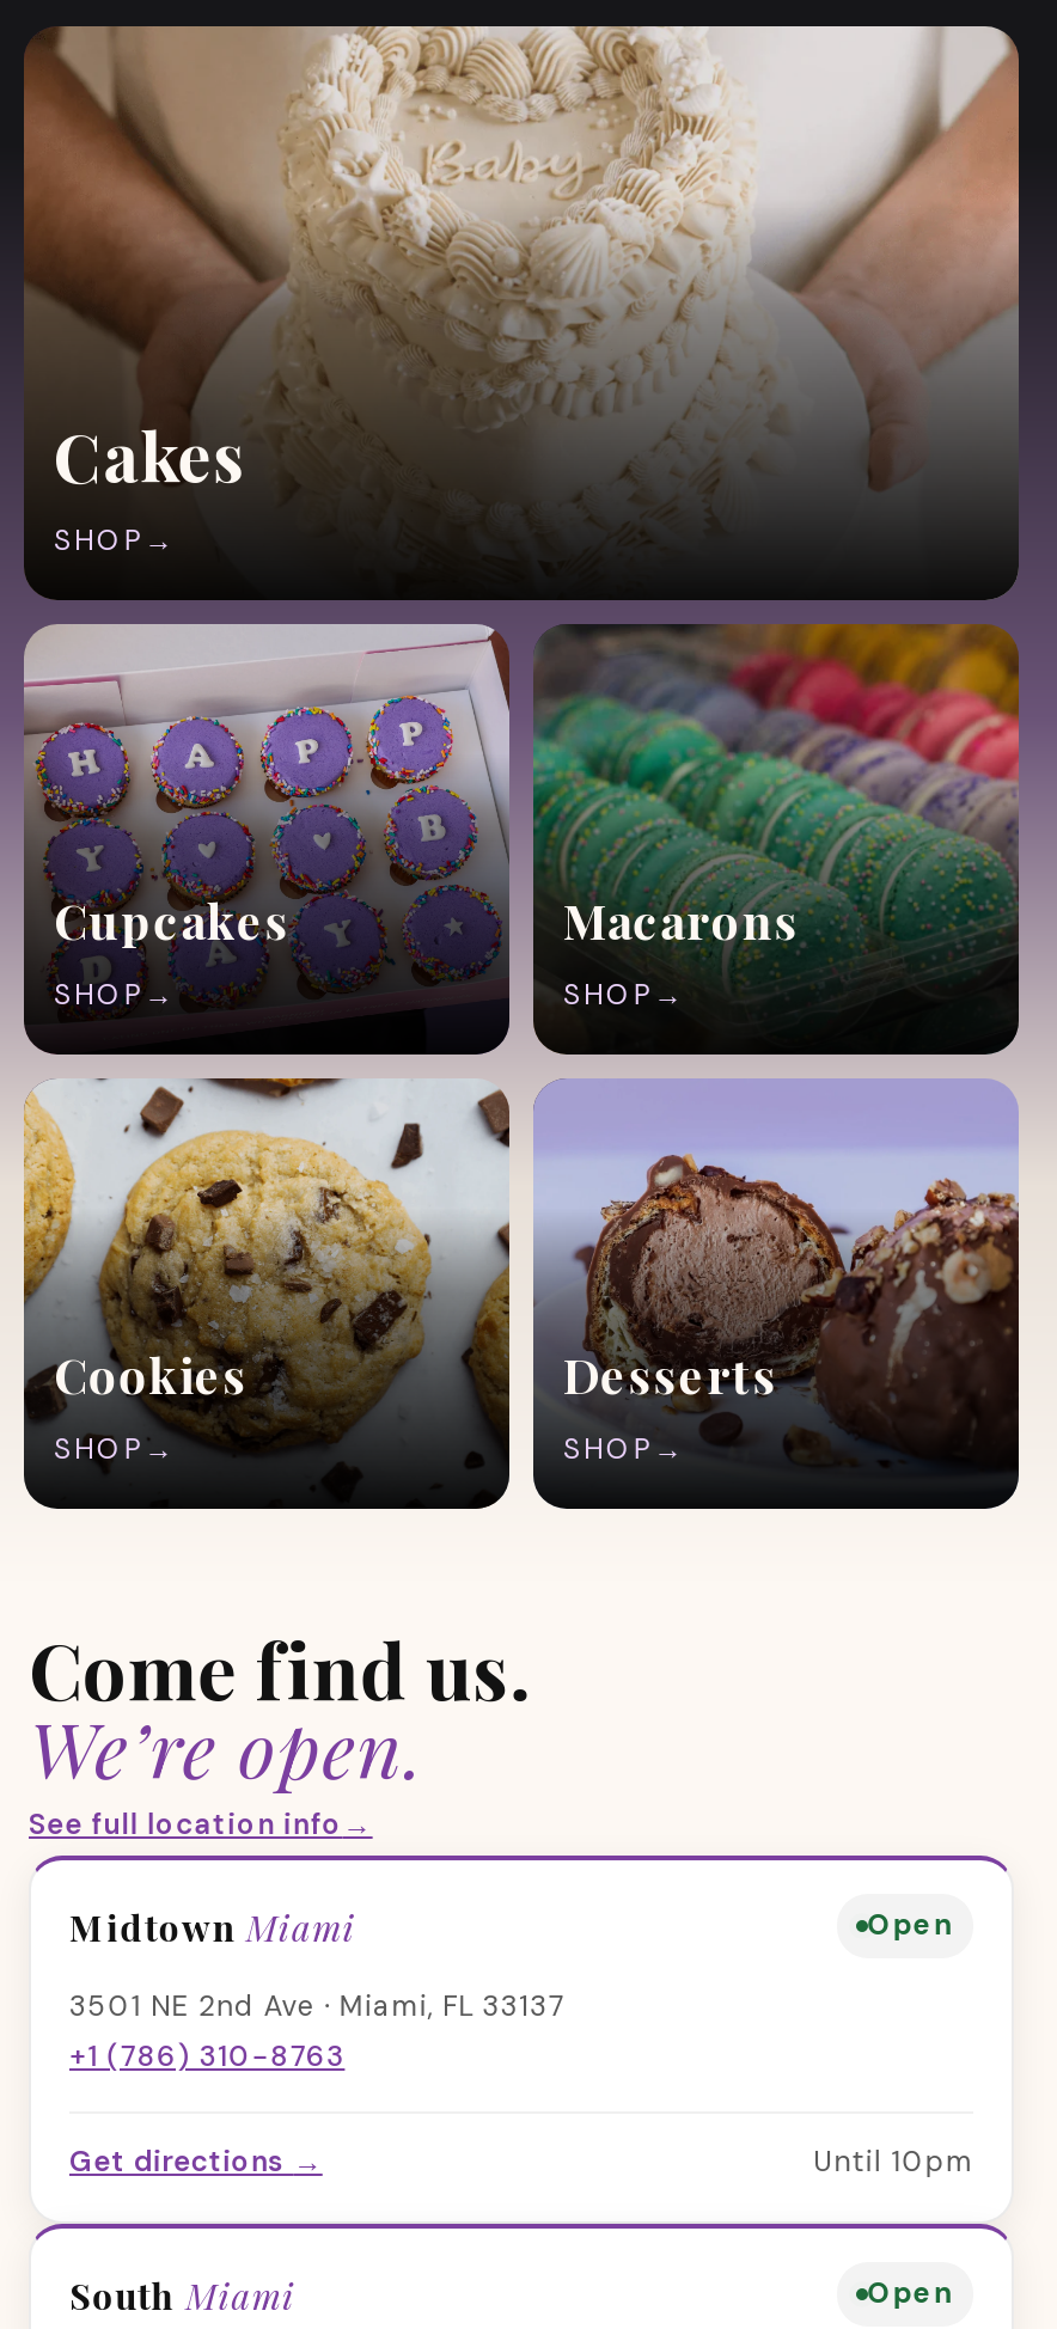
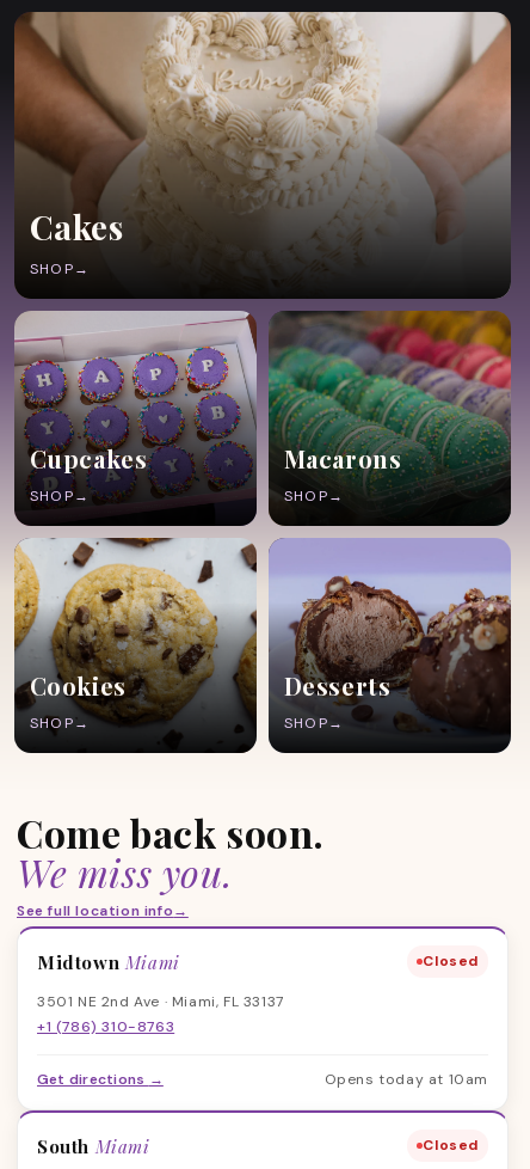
- Come find us.
- We’re open.
+ Come back soon.
+ We miss you.

- Open
+ Closed

- Until 10pm
+ Opens today at 10am

- Open
+ Closed
